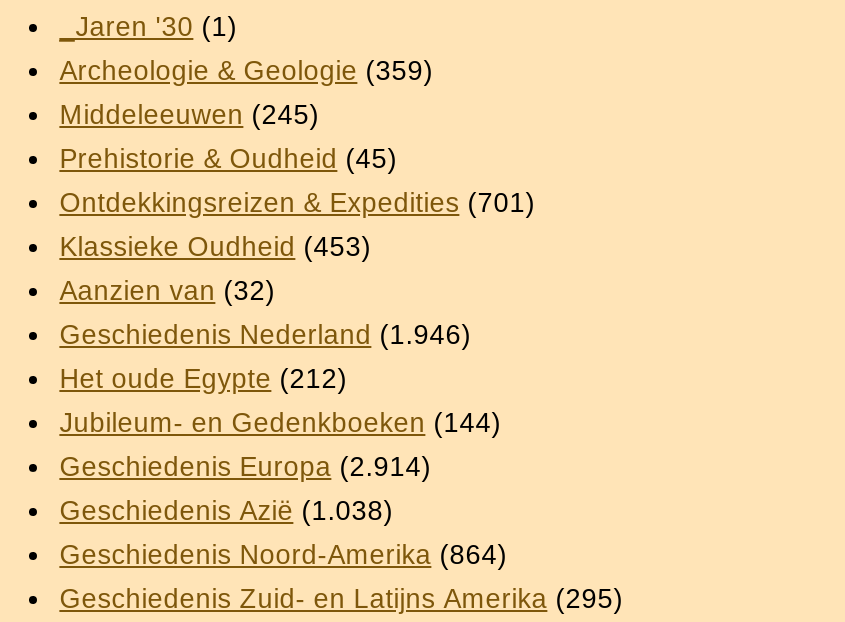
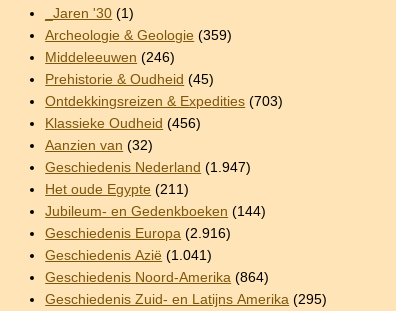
- Middeleeuwen (245)
+ Middeleeuwen (246)

- Ontdekkingsreizen & Expedities (701)
+ Ontdekkingsreizen & Expedities (703)

- Klassieke Oudheid (453)
+ Klassieke Oudheid (456)

- Geschiedenis Nederland (1.946)
+ Geschiedenis Nederland (1.947)

- Het oude Egypte (212)
+ Het oude Egypte (211)

- Geschiedenis Europa (2.914)
+ Geschiedenis Europa (2.916)

- Geschiedenis Azië (1.038)
+ Geschiedenis Azië (1.041)
